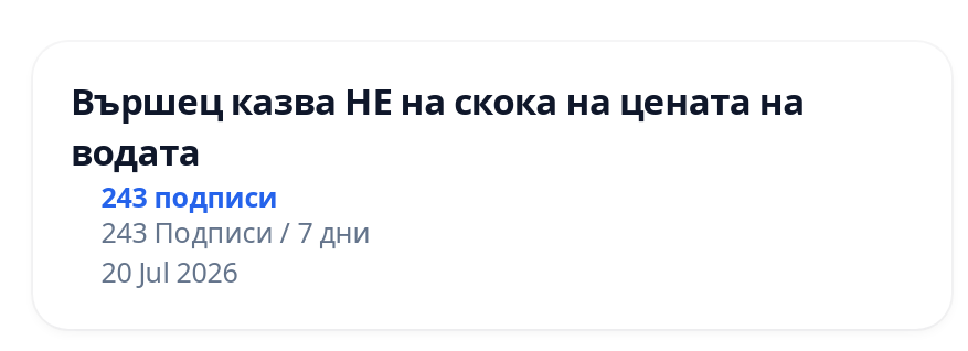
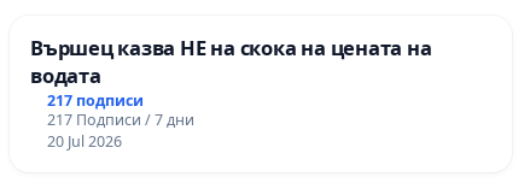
- 243 подписи
+ 217 подписи

- 243 Подписи / 7 дни
+ 217 Подписи / 7 дни
